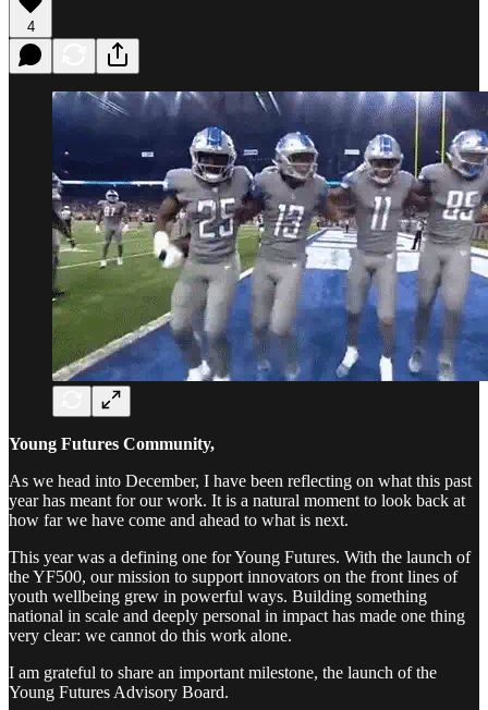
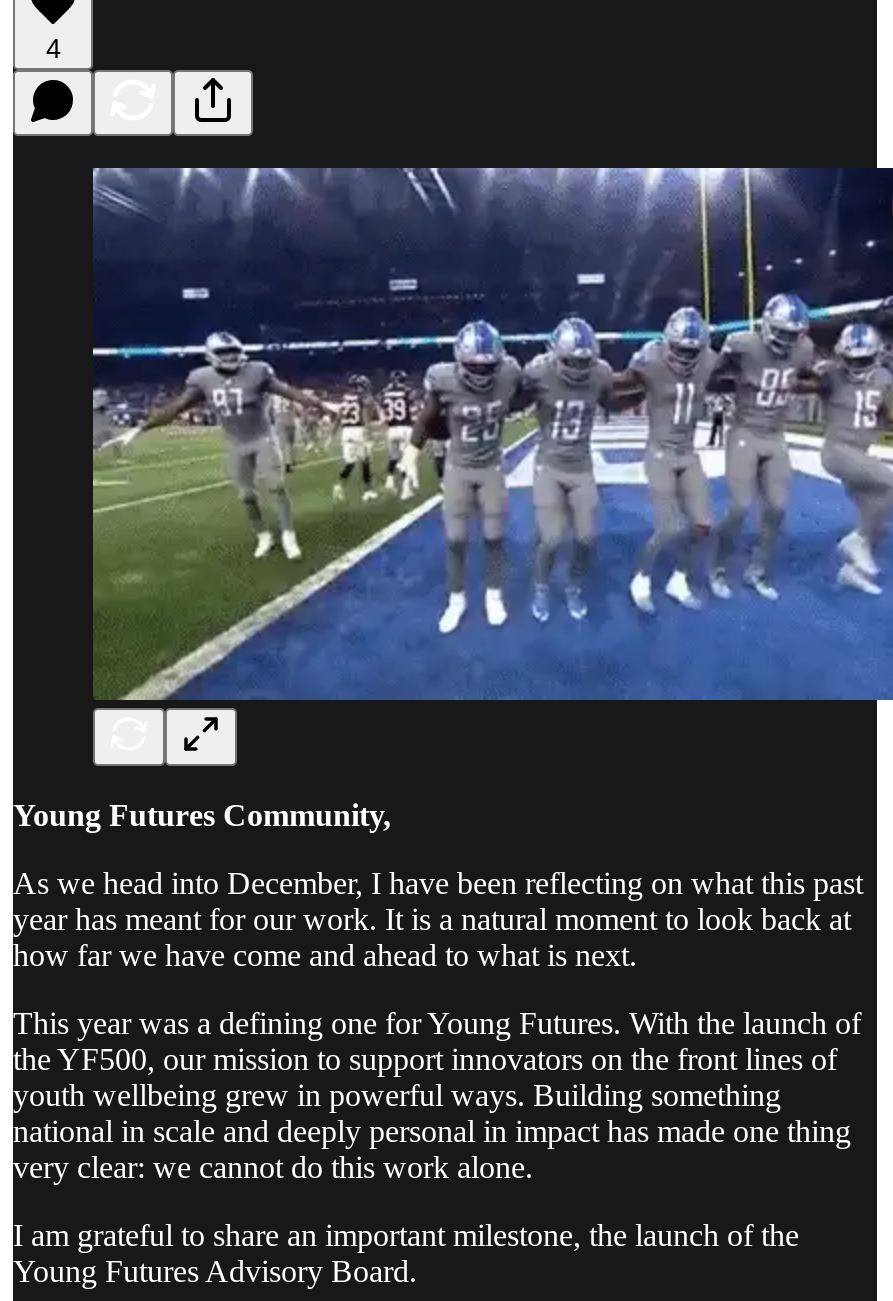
- [image]
+ [image]
